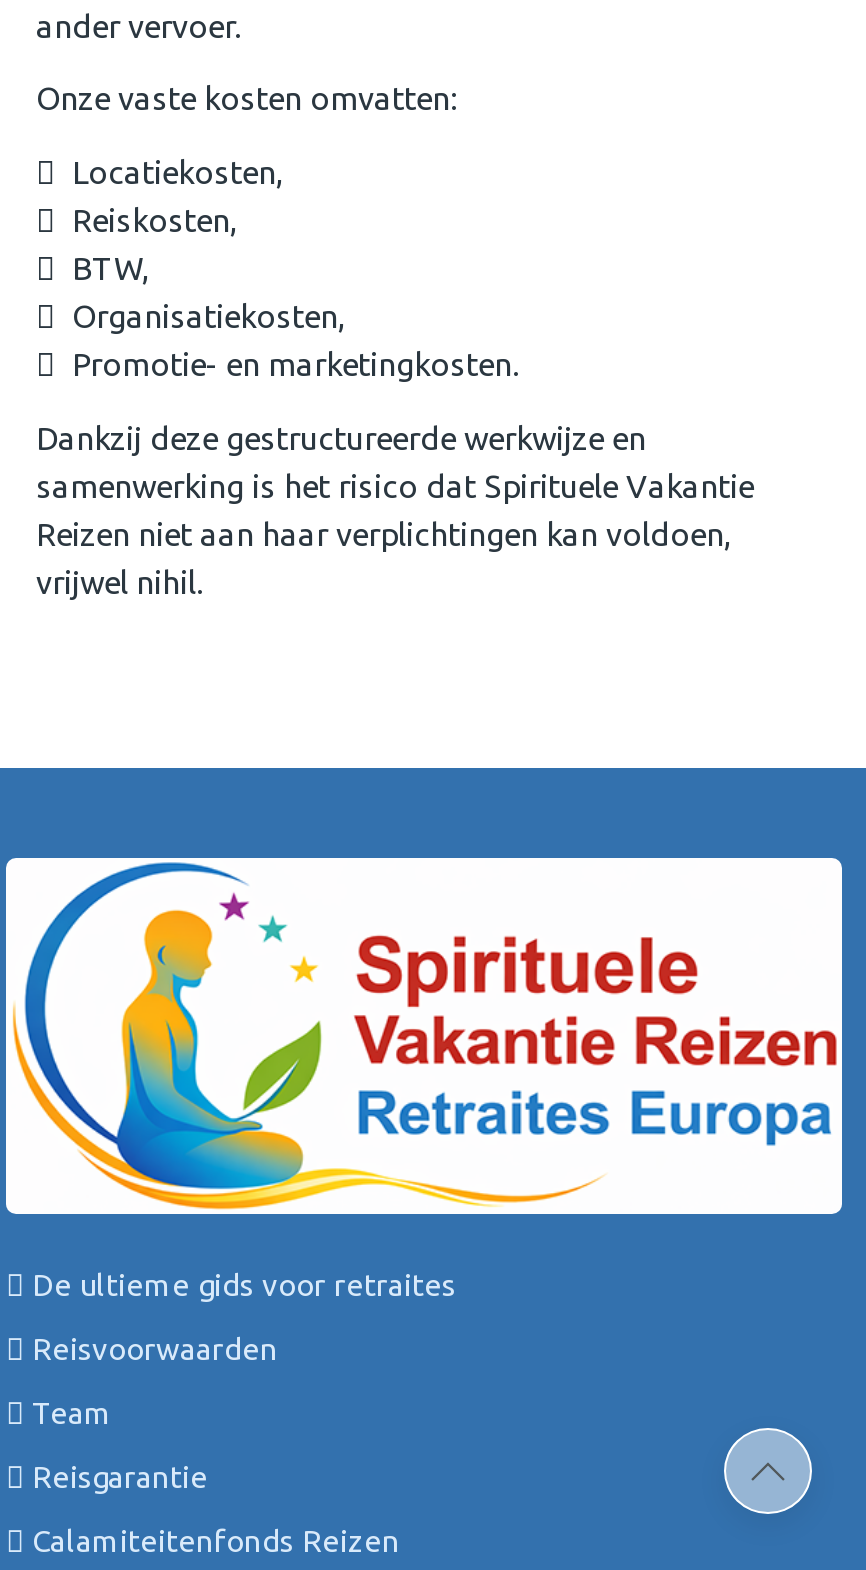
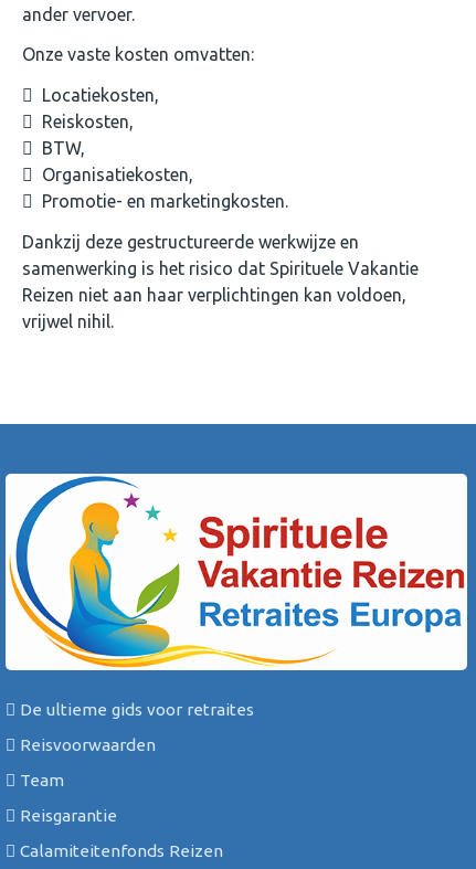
- [image]
